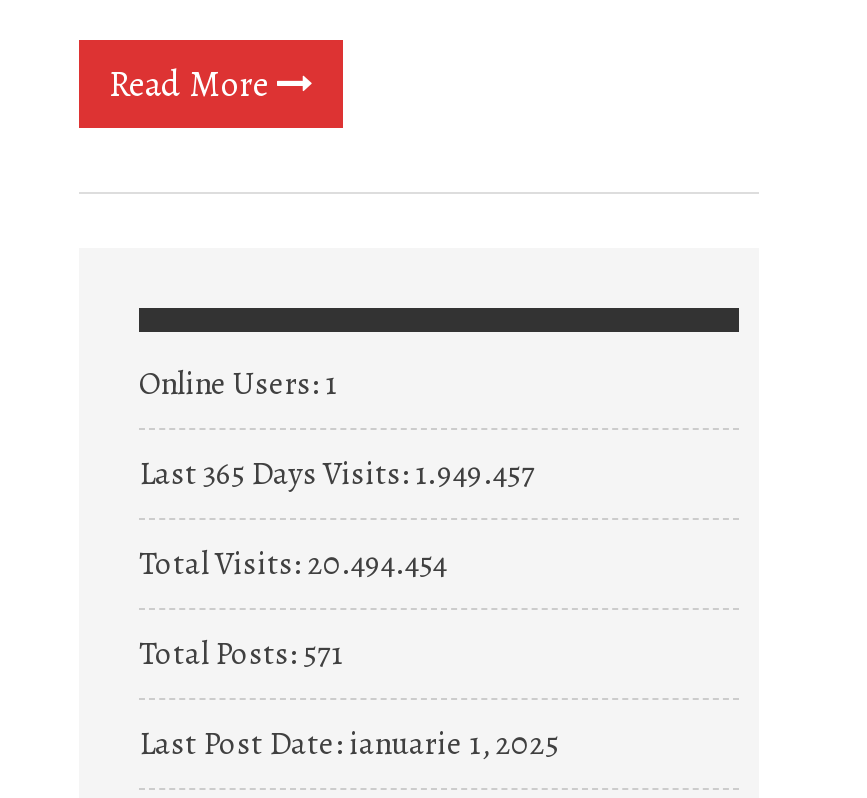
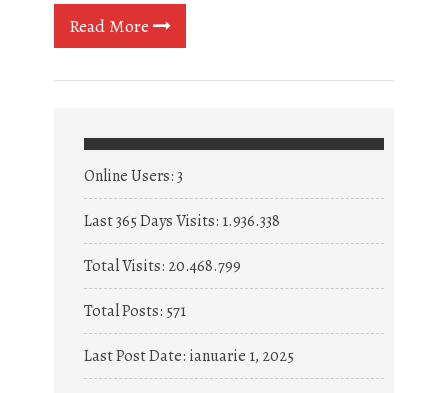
- Online Users: 1
+ Online Users: 3

- Last 365 Days Visits: 1.949.457
+ Last 365 Days Visits: 1.936.338

- Total Visits: 20.494.454
+ Total Visits: 20.468.799
